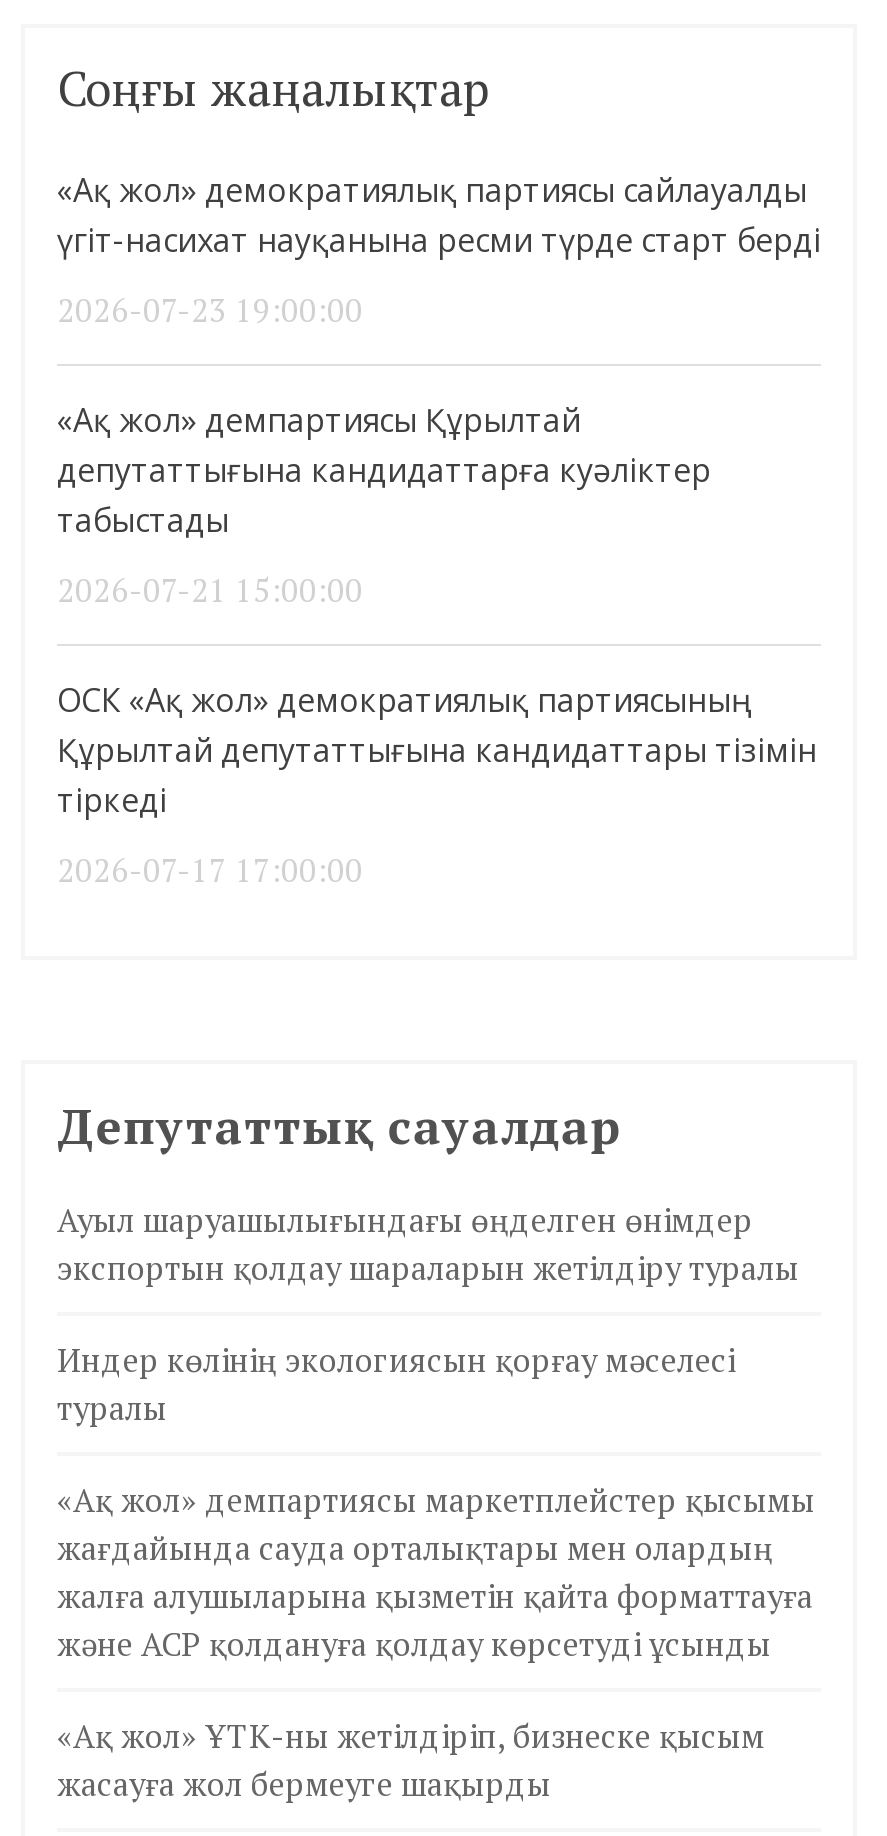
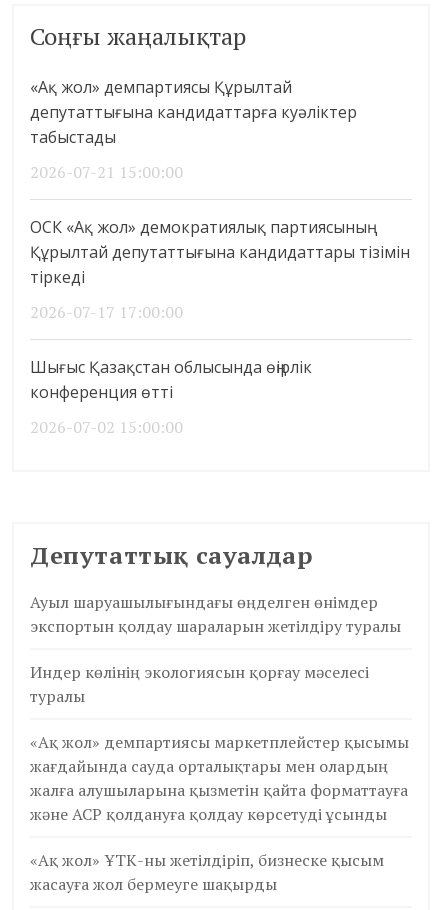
- «Ақ жол» демократиялық партиясы сайлауалды
- үгіт-насихат науқанына ресми түрде старт берді
- 2026-07-23 19:00:00

moved up: «Ақ жол» демпартиясы Құрылтай | депутаттығына кандидаттарға куәліктер | табыстады | 2026-07-21 15:00:00 | ОСК «Ақ жол» демократиялық партиясының | Құрылтай депутаттығына кандидаттары тізімін | тіркеді | 2026-07-17 17:00:00

+ Шығыс Қазақстан облысында өңірлік
+ конференция өтті
+ 2026-07-02 15:00:00
